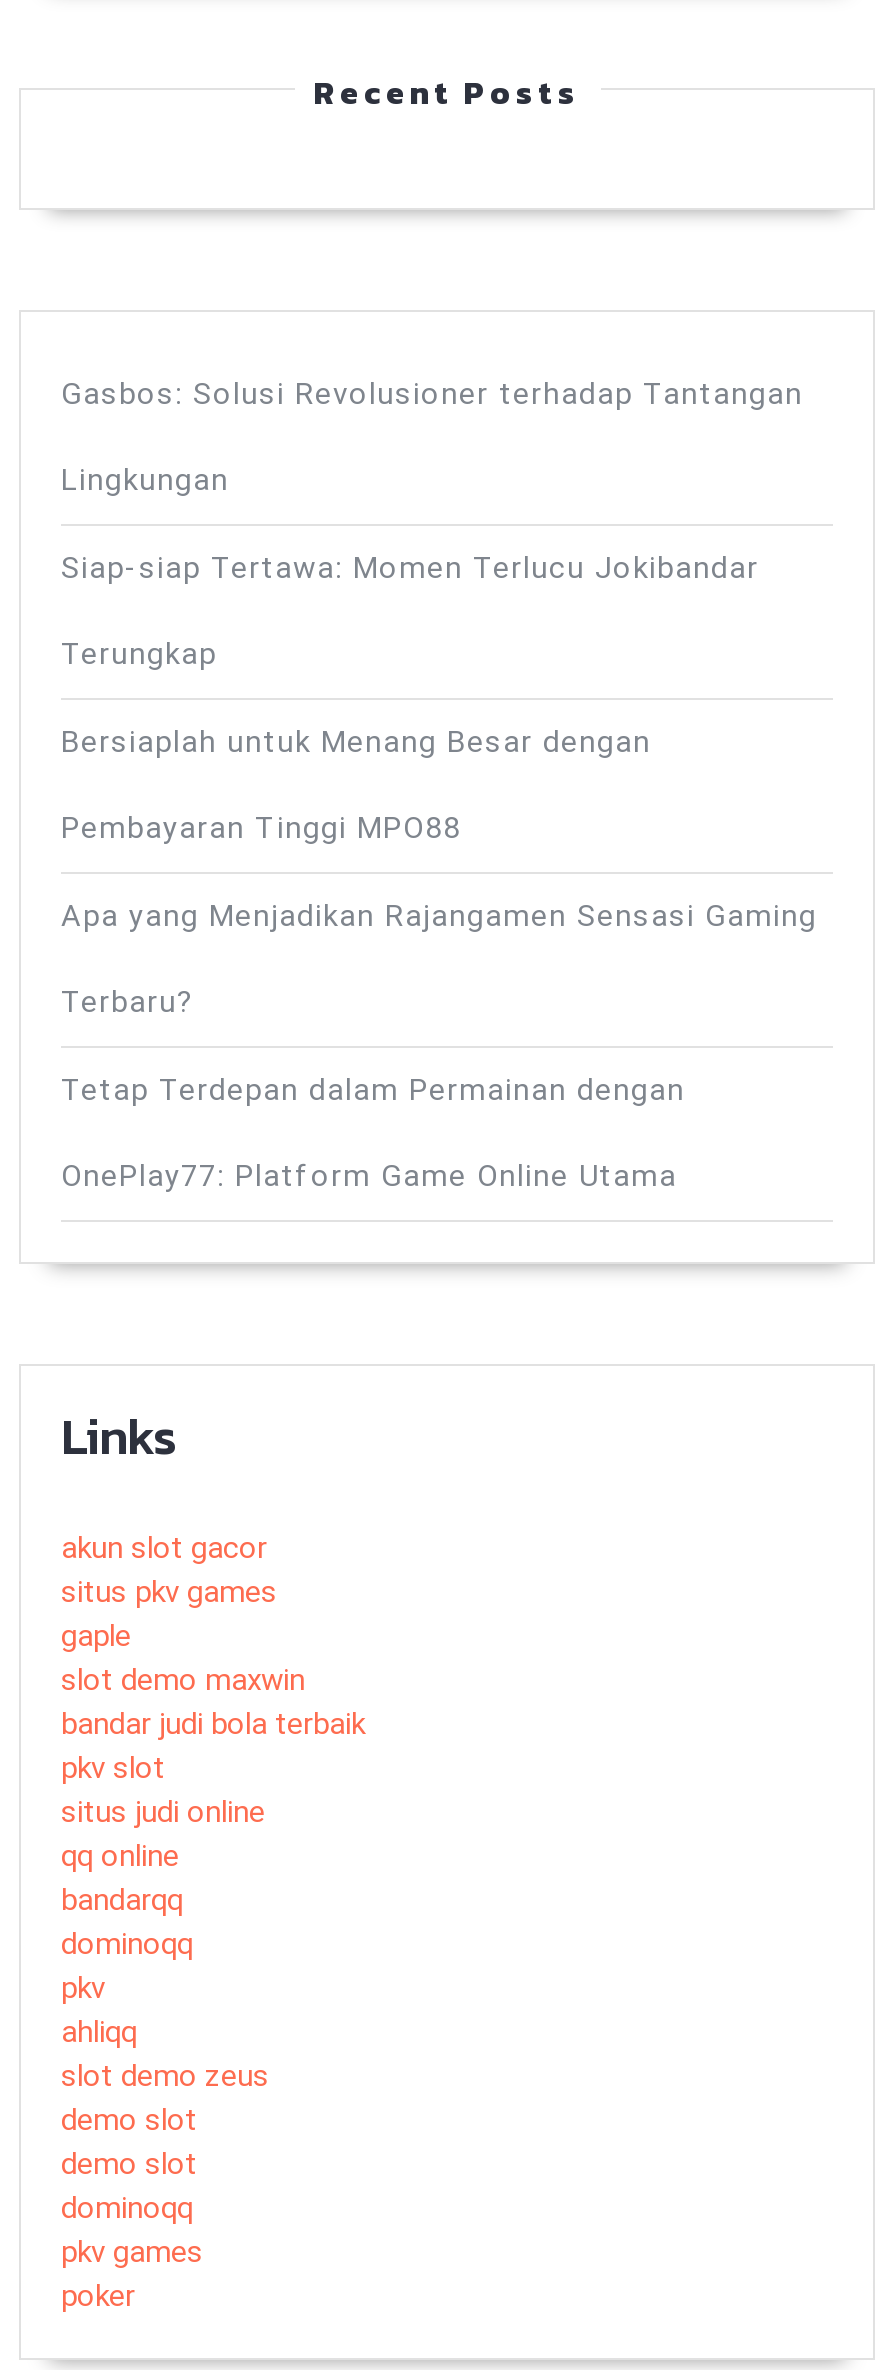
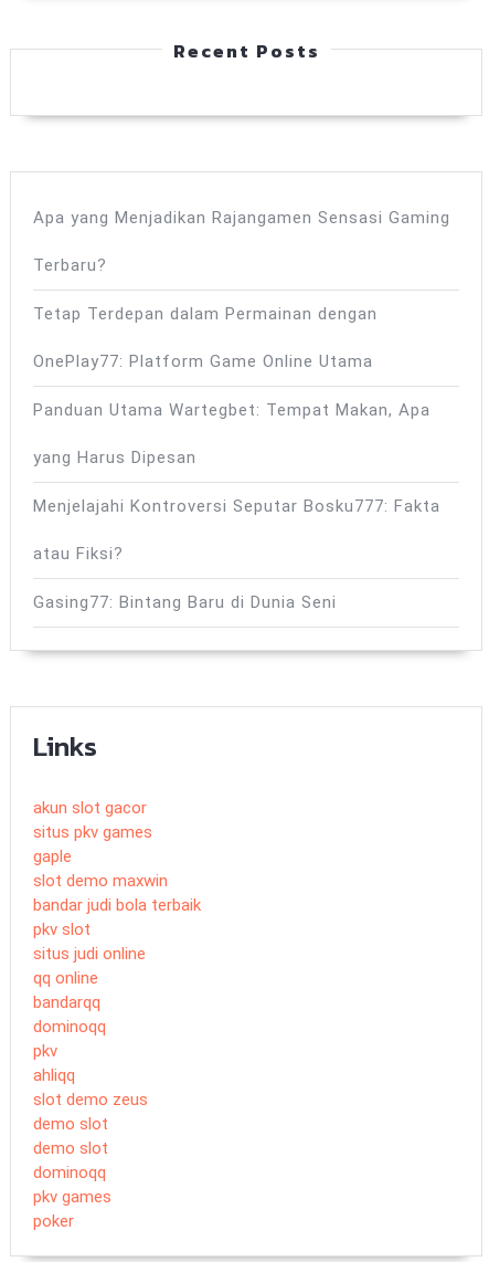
- Gasbos: Solusi Revolusioner terhadap Tantangan
- Lingkungan
- Siap-siap Tertawa: Momen Terlucu Jokibandar
- Terungkap
- Bersiaplah untuk Menang Besar dengan
- Pembayaran Tinggi MPO88

moved up: Apa yang Menjadikan Rajangamen Sensasi Gaming | Terbaru? | Tetap Terdepan dalam Permainan dengan | OnePlay77: Platform Game Online Utama

+ Panduan Utama Wartegbet: Tempat Makan, Apa
+ yang Harus Dipesan
+ Menjelajahi Kontroversi Seputar Bosku777: Fakta
+ atau Fiksi?
+ Gasing77: Bintang Baru di Dunia Seni
